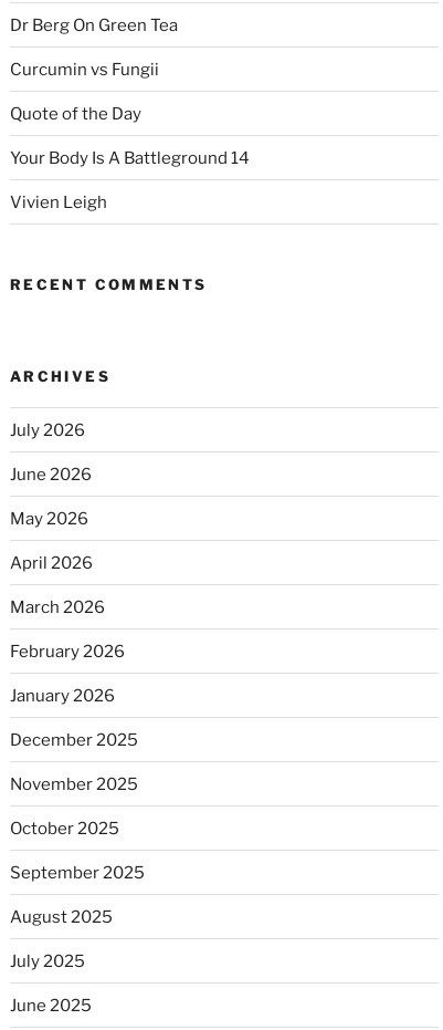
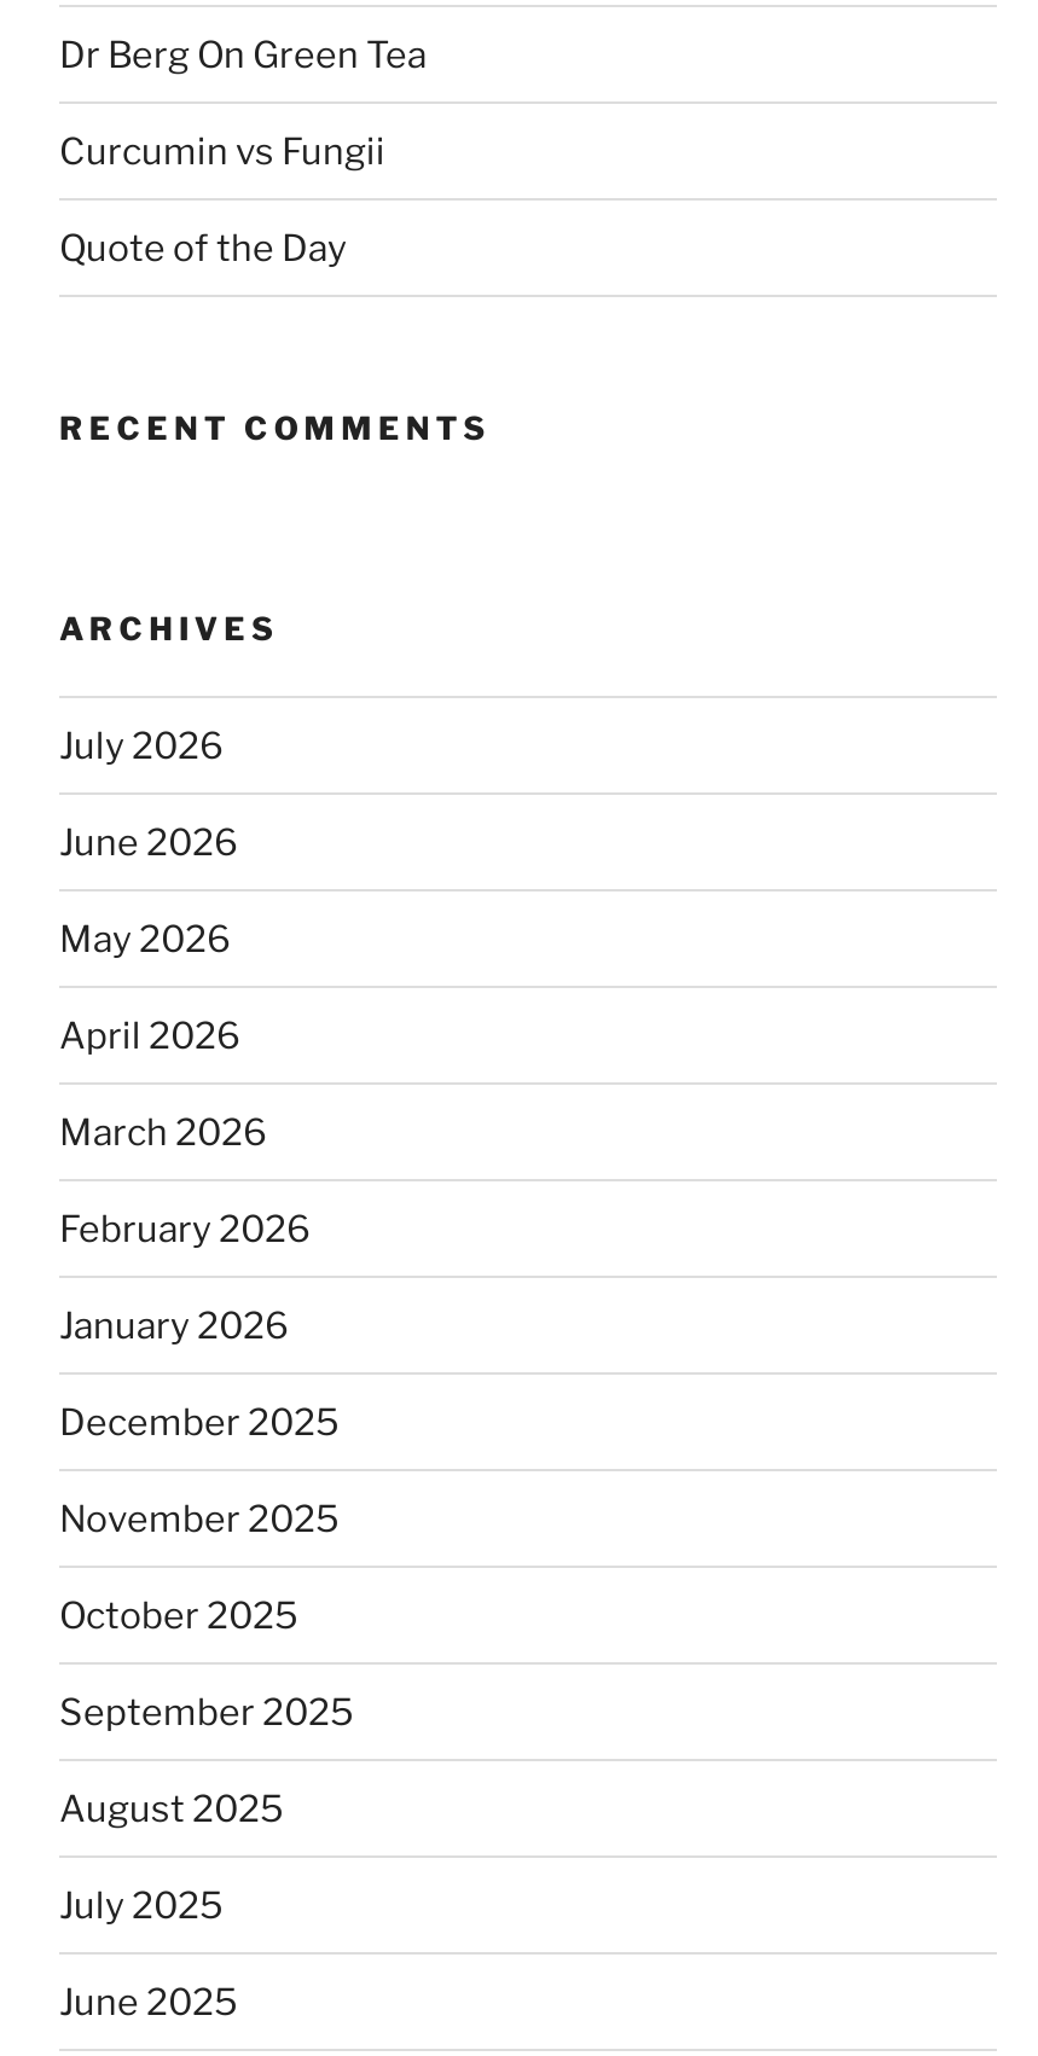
- Your Body Is A Battleground 14
- Vivien Leigh
